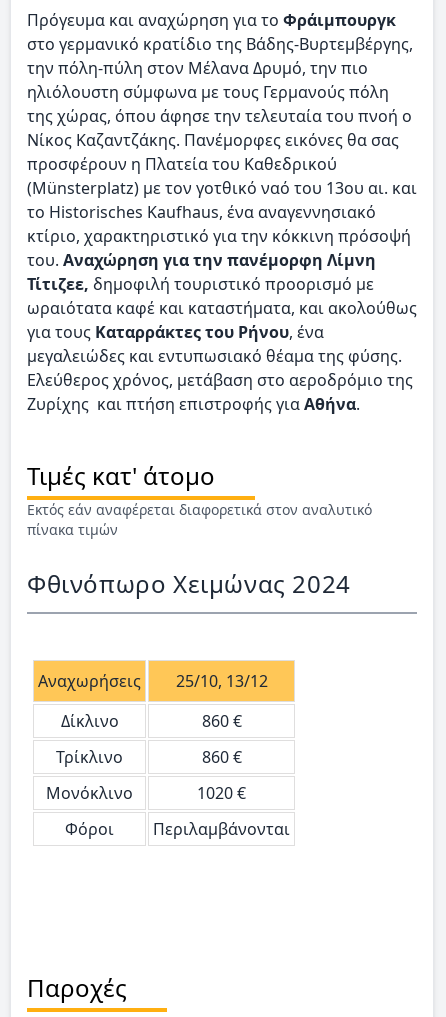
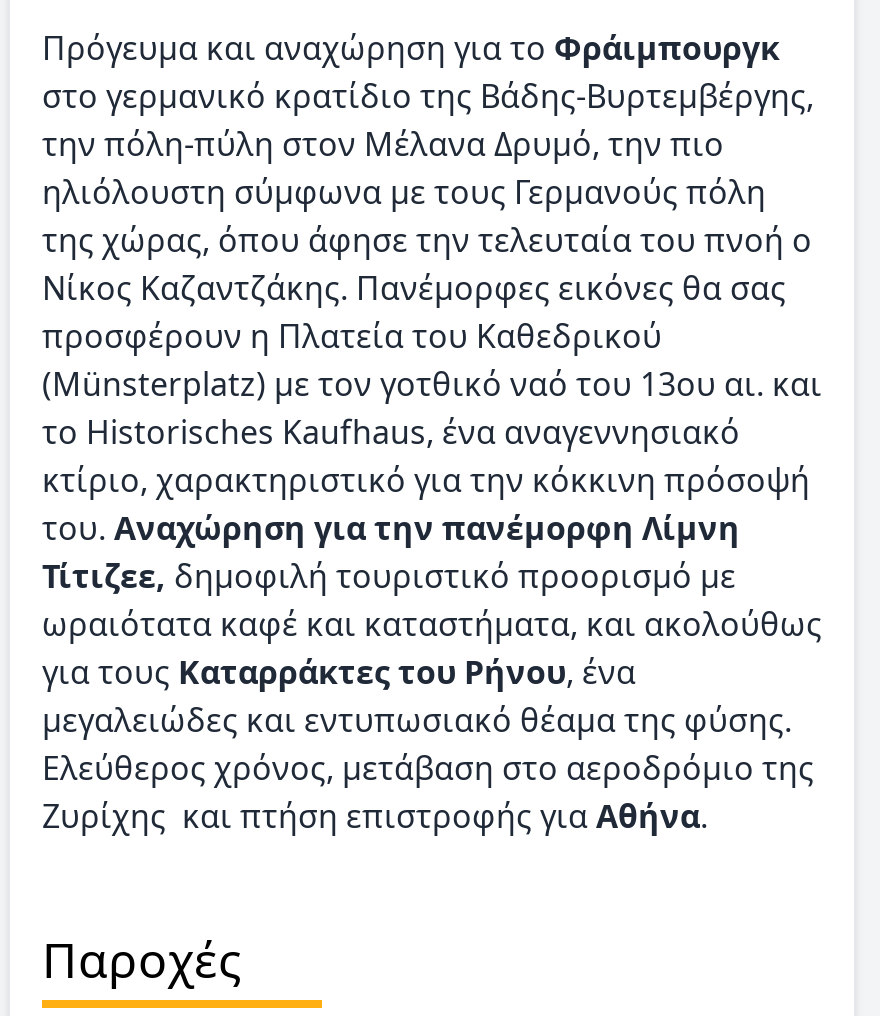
- Τιμές κατ' άτομο
- Εκτός εάν αναφέρεται διαφορετικά στον αναλυτικό
- πίνακα τιμών
- Φθινόπωρο Χειμώνας 2024
- Αναχωρήσεις
- 25/10, 13/12
- Δίκλινο
- 860 €
- Τρίκλινο
- 860 €
- Μονόκλινο
- 1020 €
- Φόροι
- Περιλαμβάνονται
